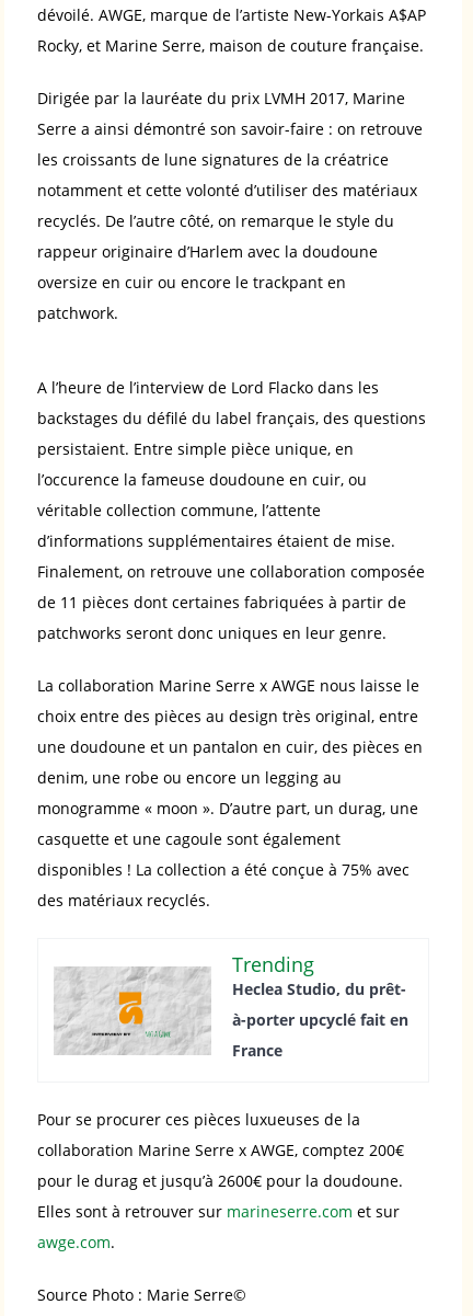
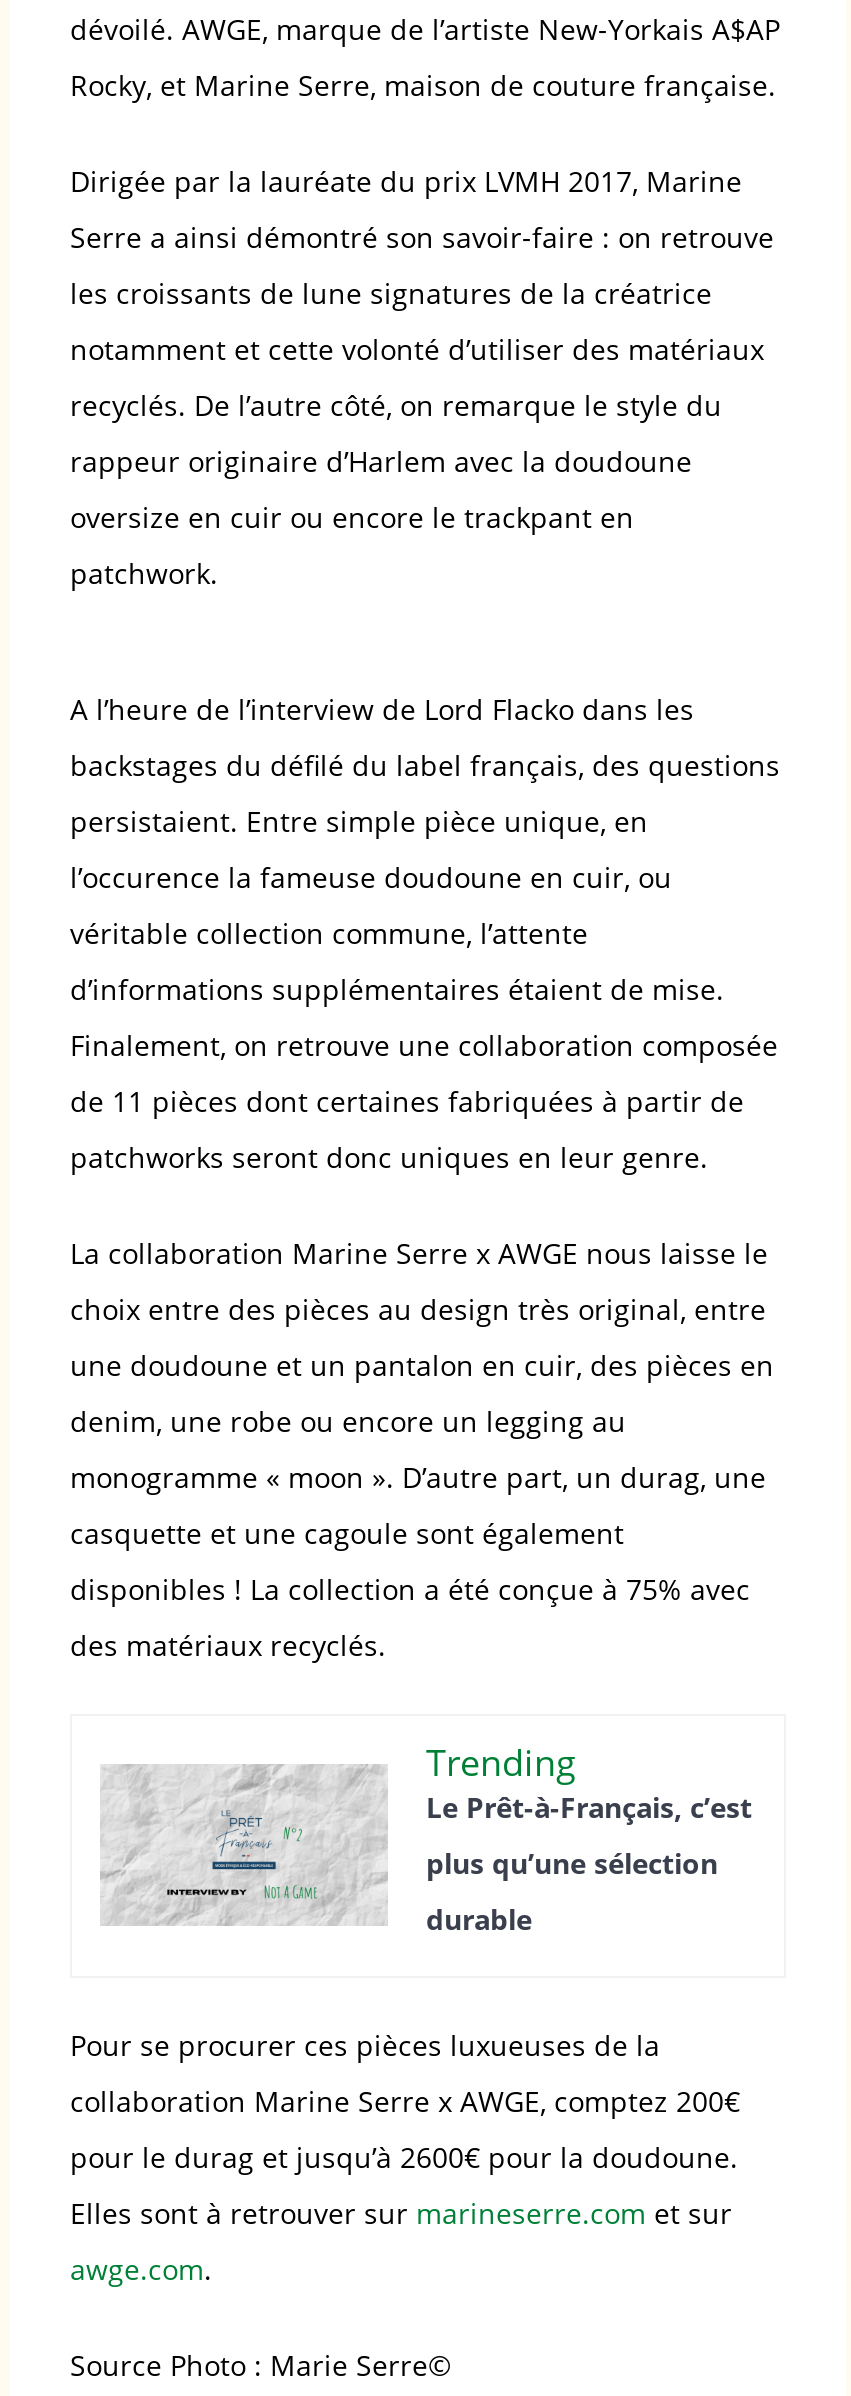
- Heclea Studio, du prêt-
+ Le Prêt-à-Français, c’est

- [image]
+ [image]

- à-porter upcyclé fait en
+ plus qu’une sélection

- France
+ durable
